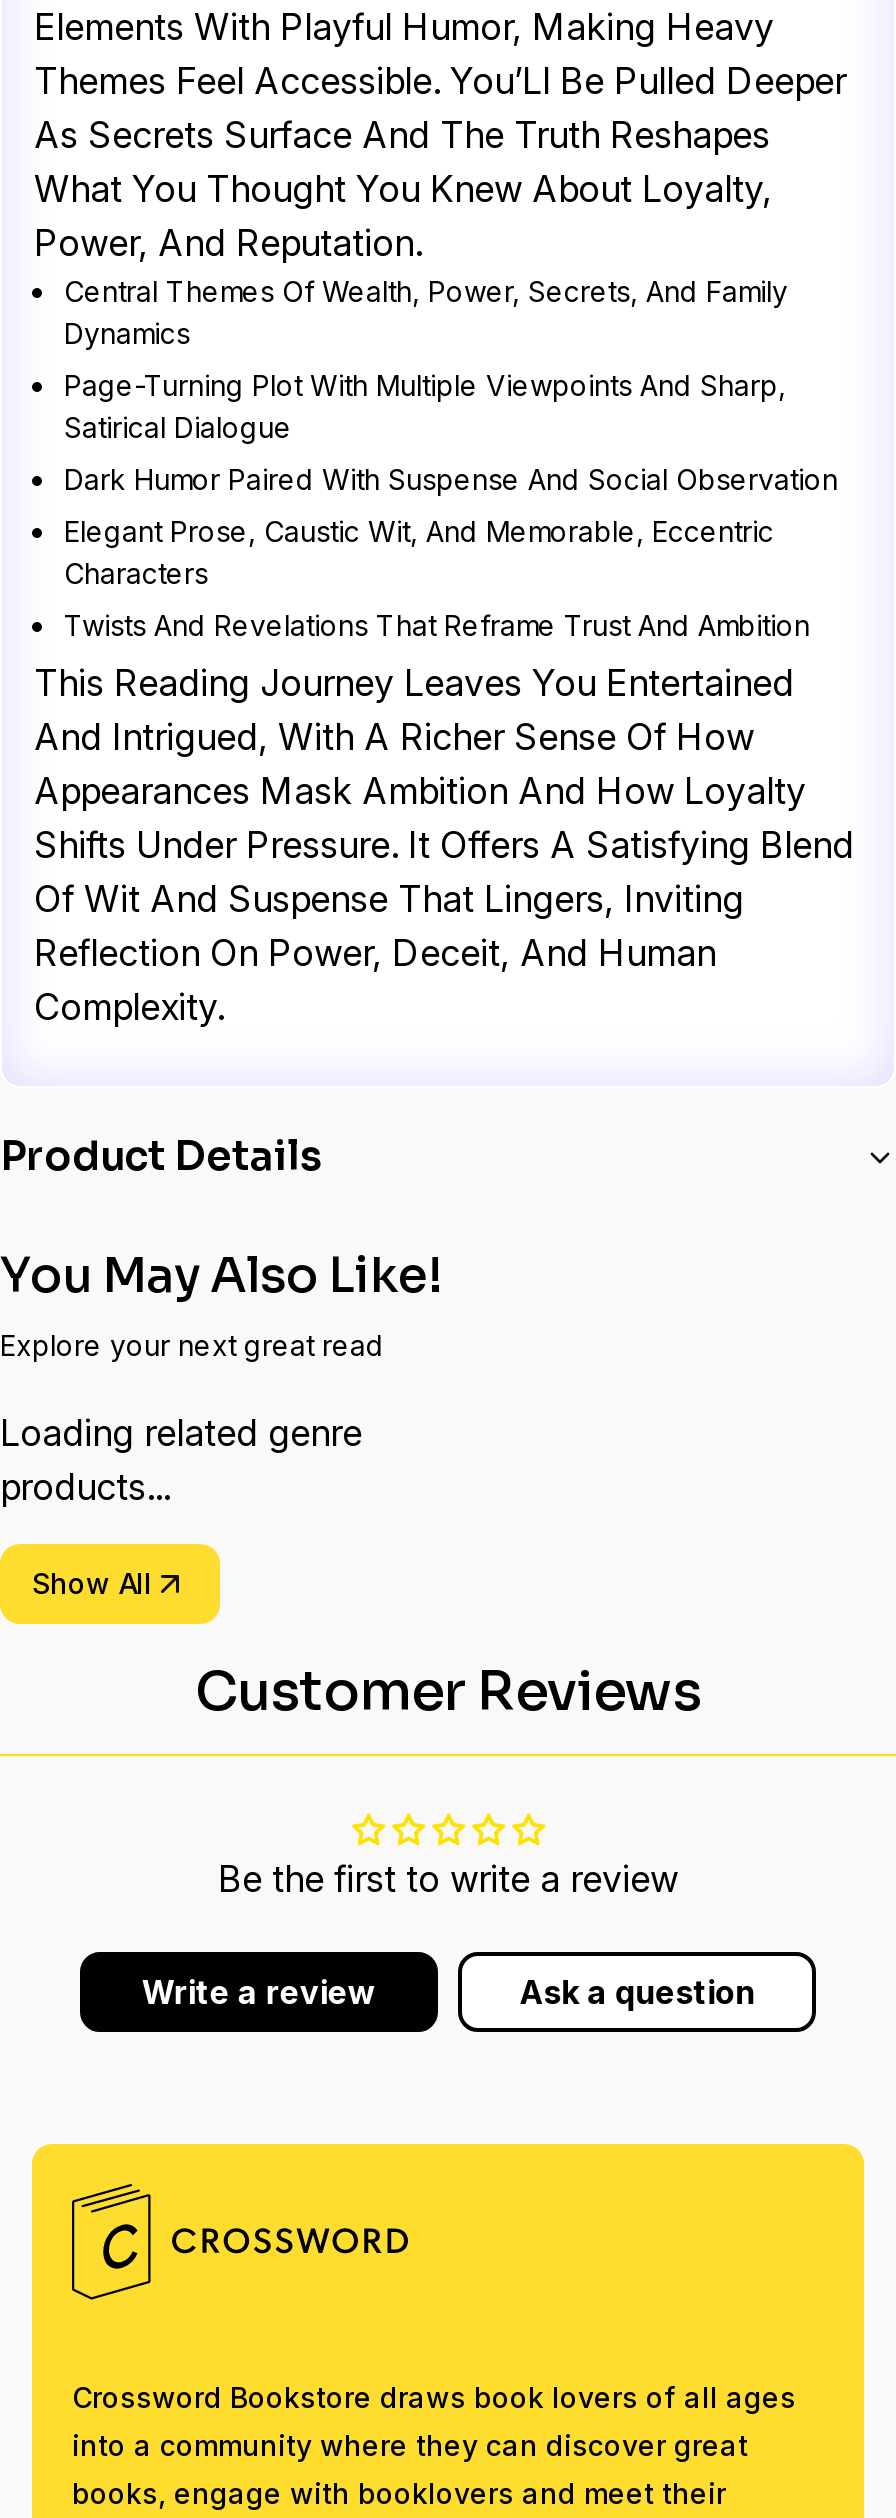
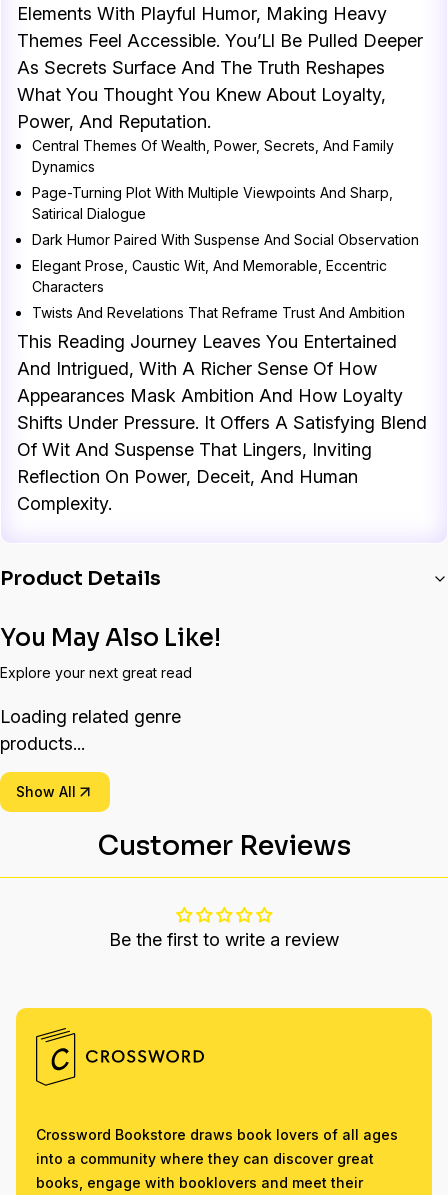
- Write a review
- Ask a question
